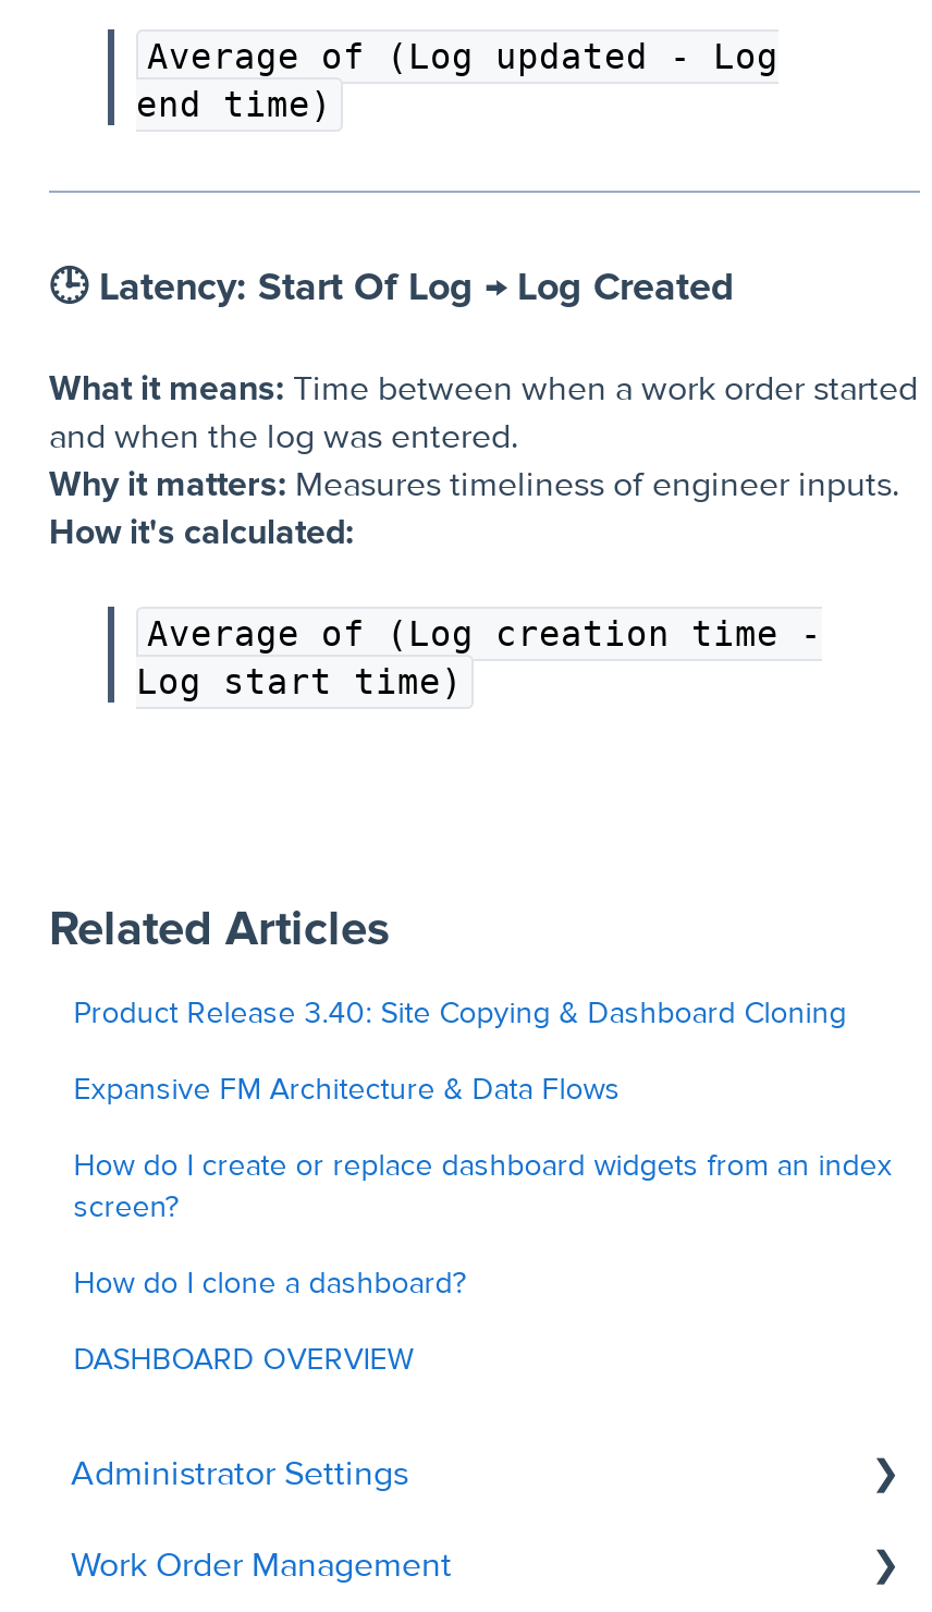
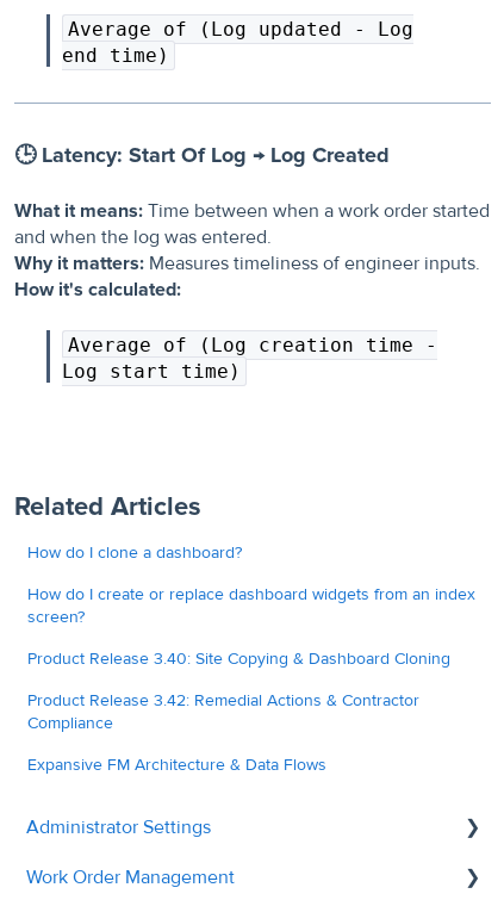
moved down: Product Release 3.40: Site Copying & Dashboard Cloning

moved down: Expansive FM Architecture & Data Flows

moved up: How do I create or replace dashboard widgets from an index | screen?

moved up: How do I clone a dashboard?

- DASHBOARD OVERVIEW
+ Product Release 3.42: Remedial Actions & Contractor
+ Compliance
